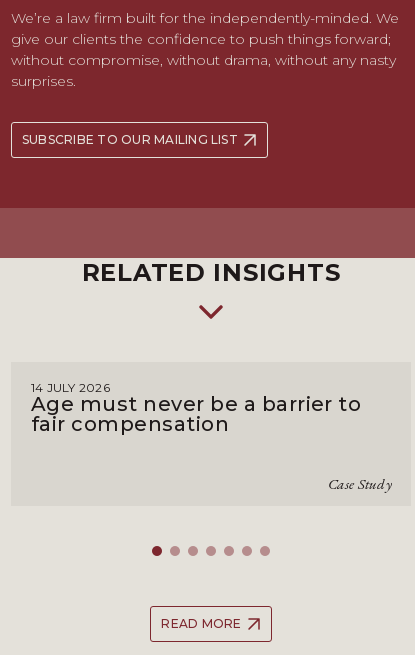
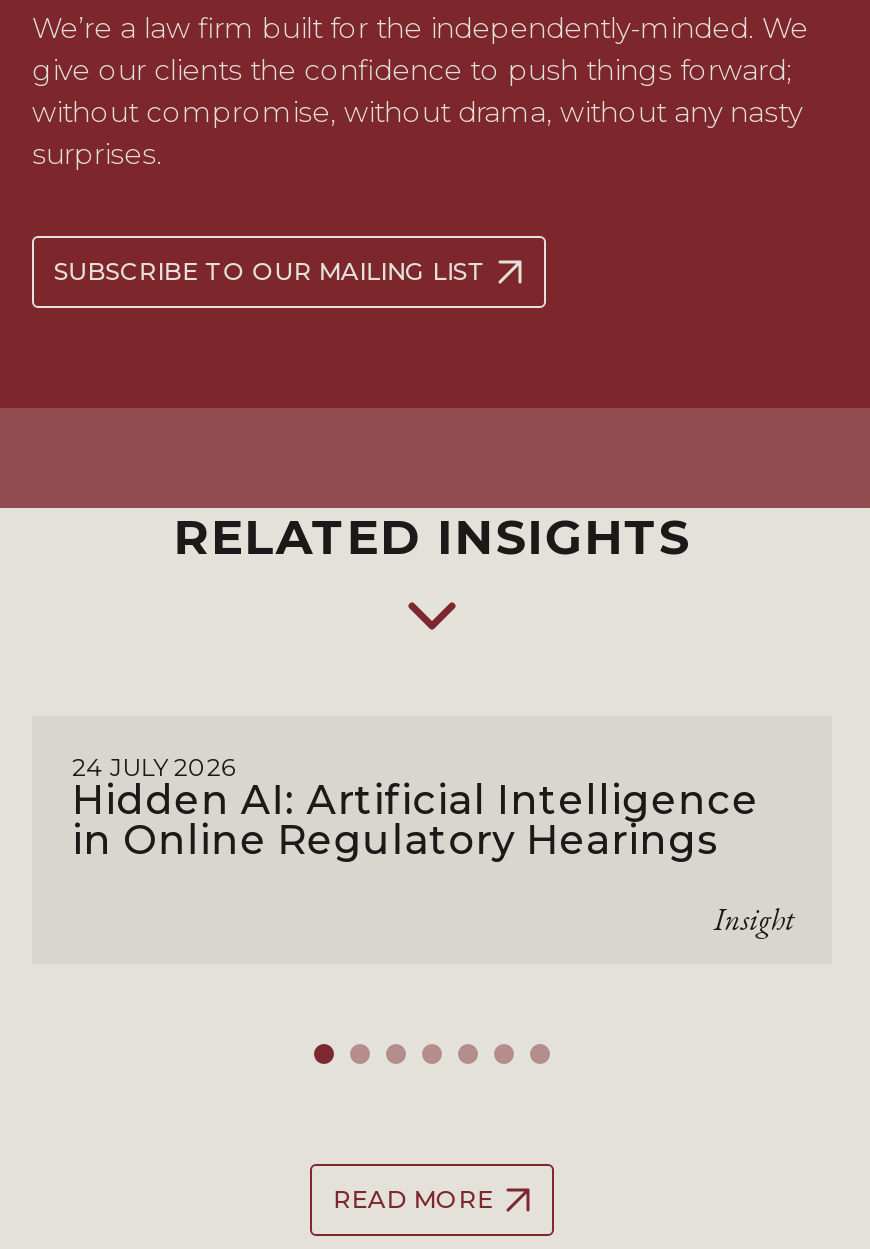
- 14 JULY 2026
- Age must never be a barrier to
- fair compensation
+ 24 JULY 2026
+ Hidden AI: Artificial Intelligence
+ in Online Regulatory Hearings

- Case Study
+ Insight
